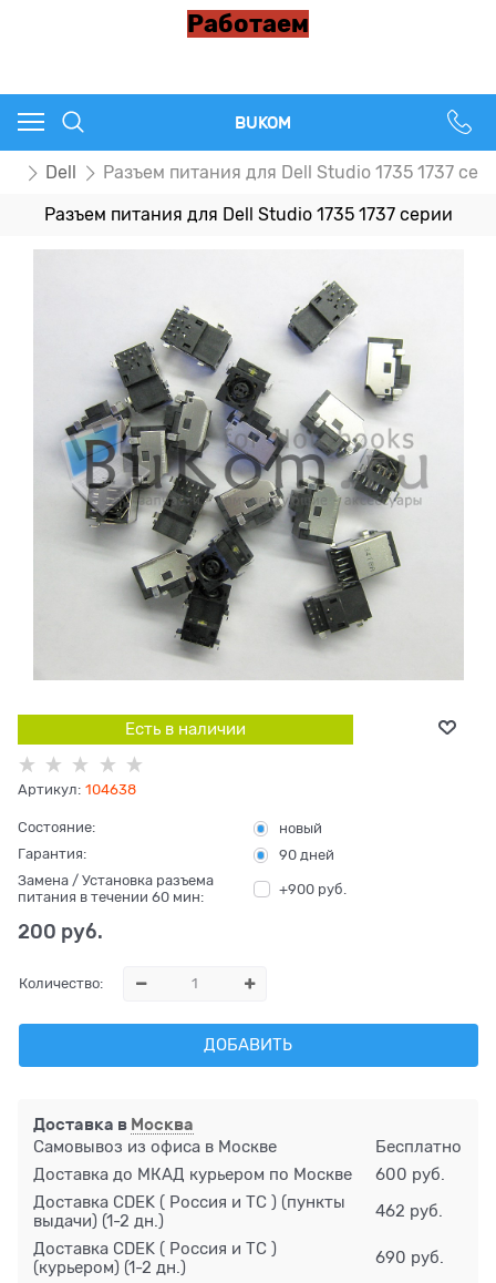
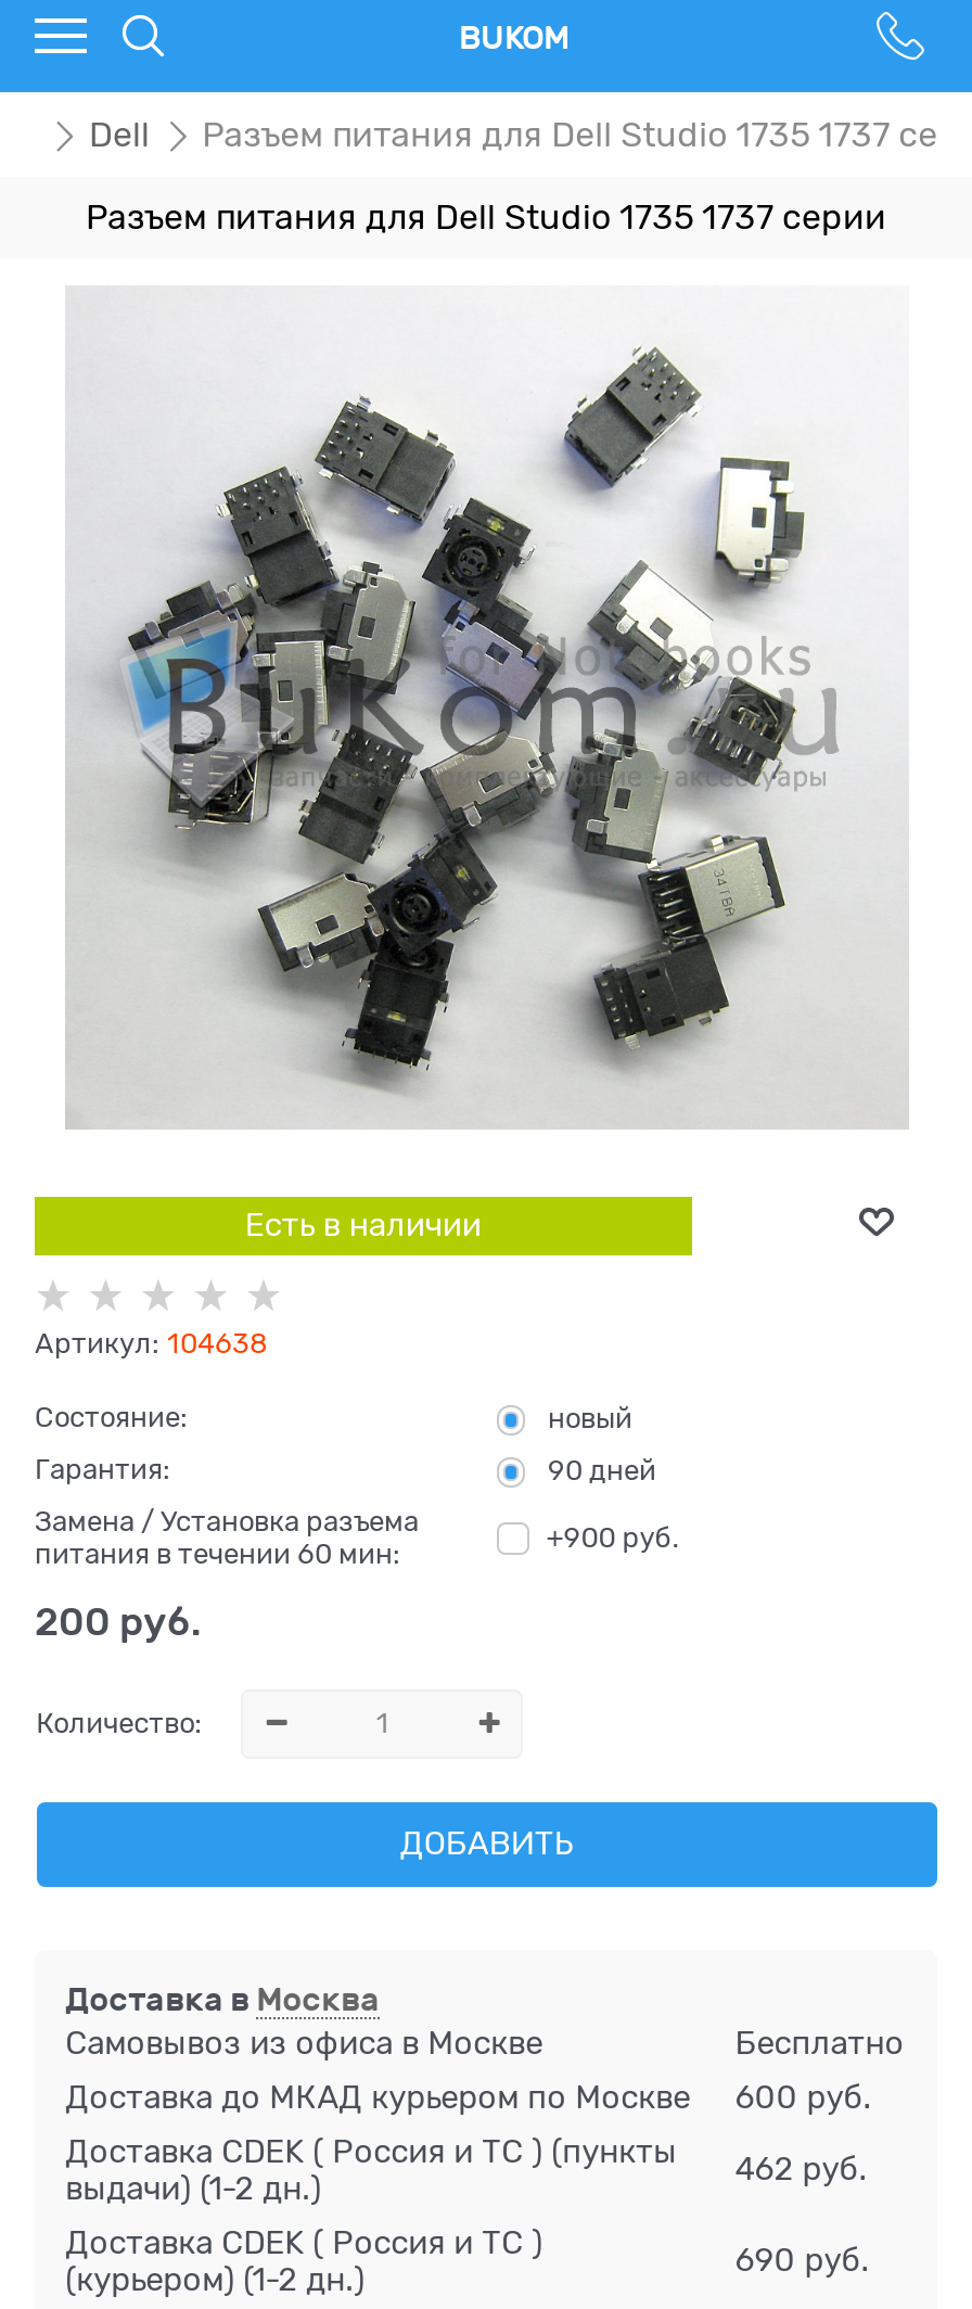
- Работаем
